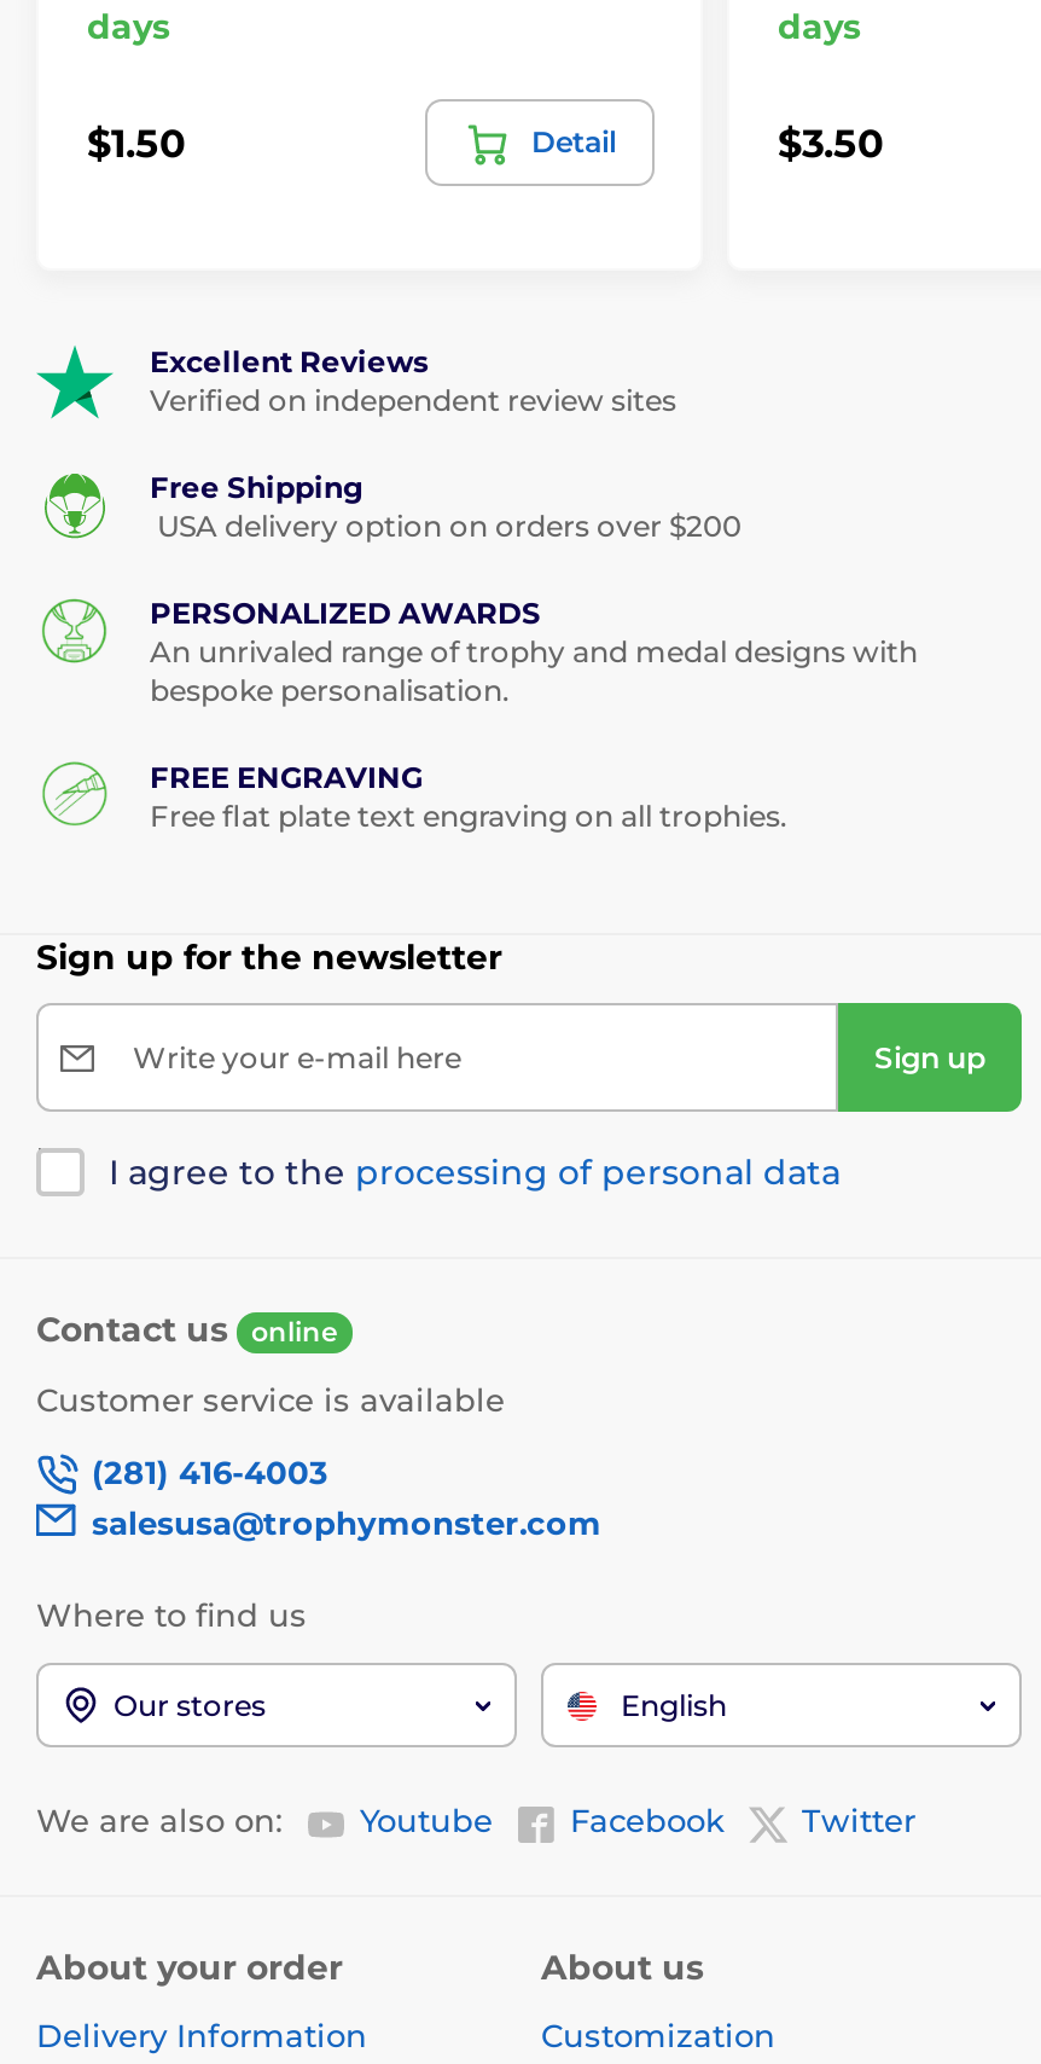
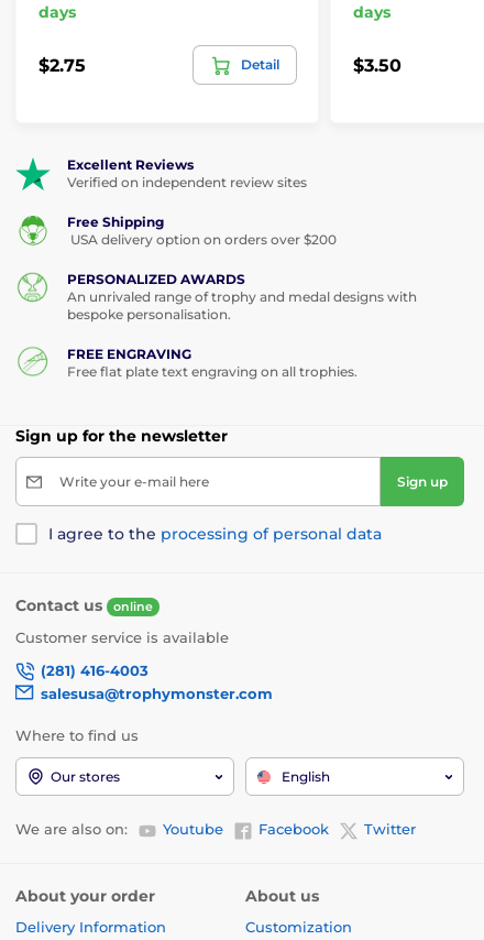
- $1.50
+ $2.75
